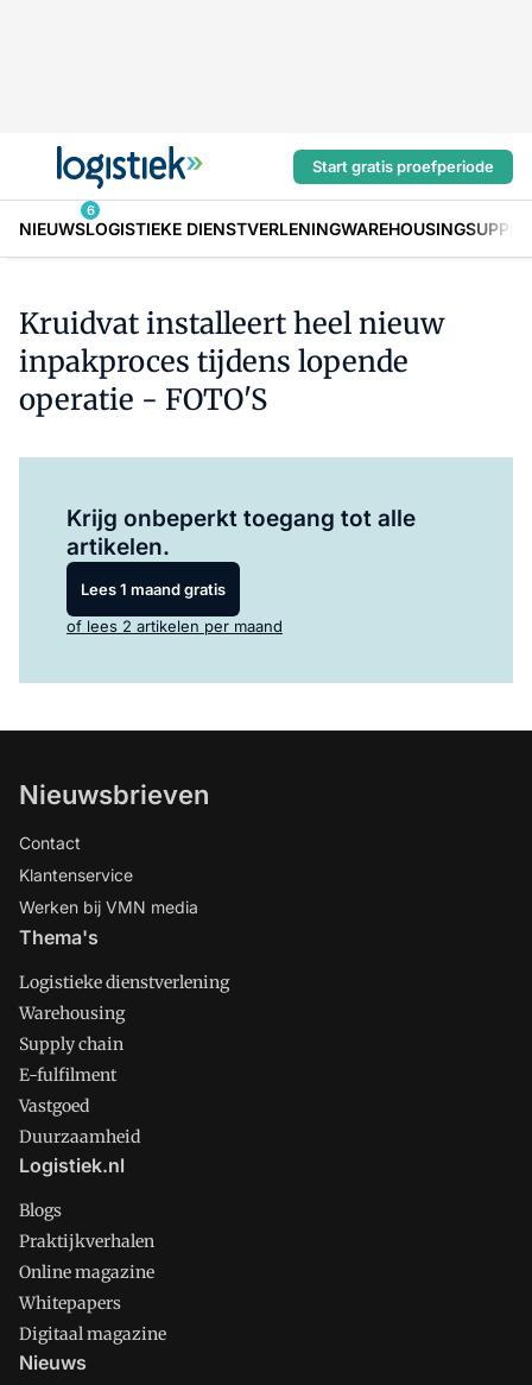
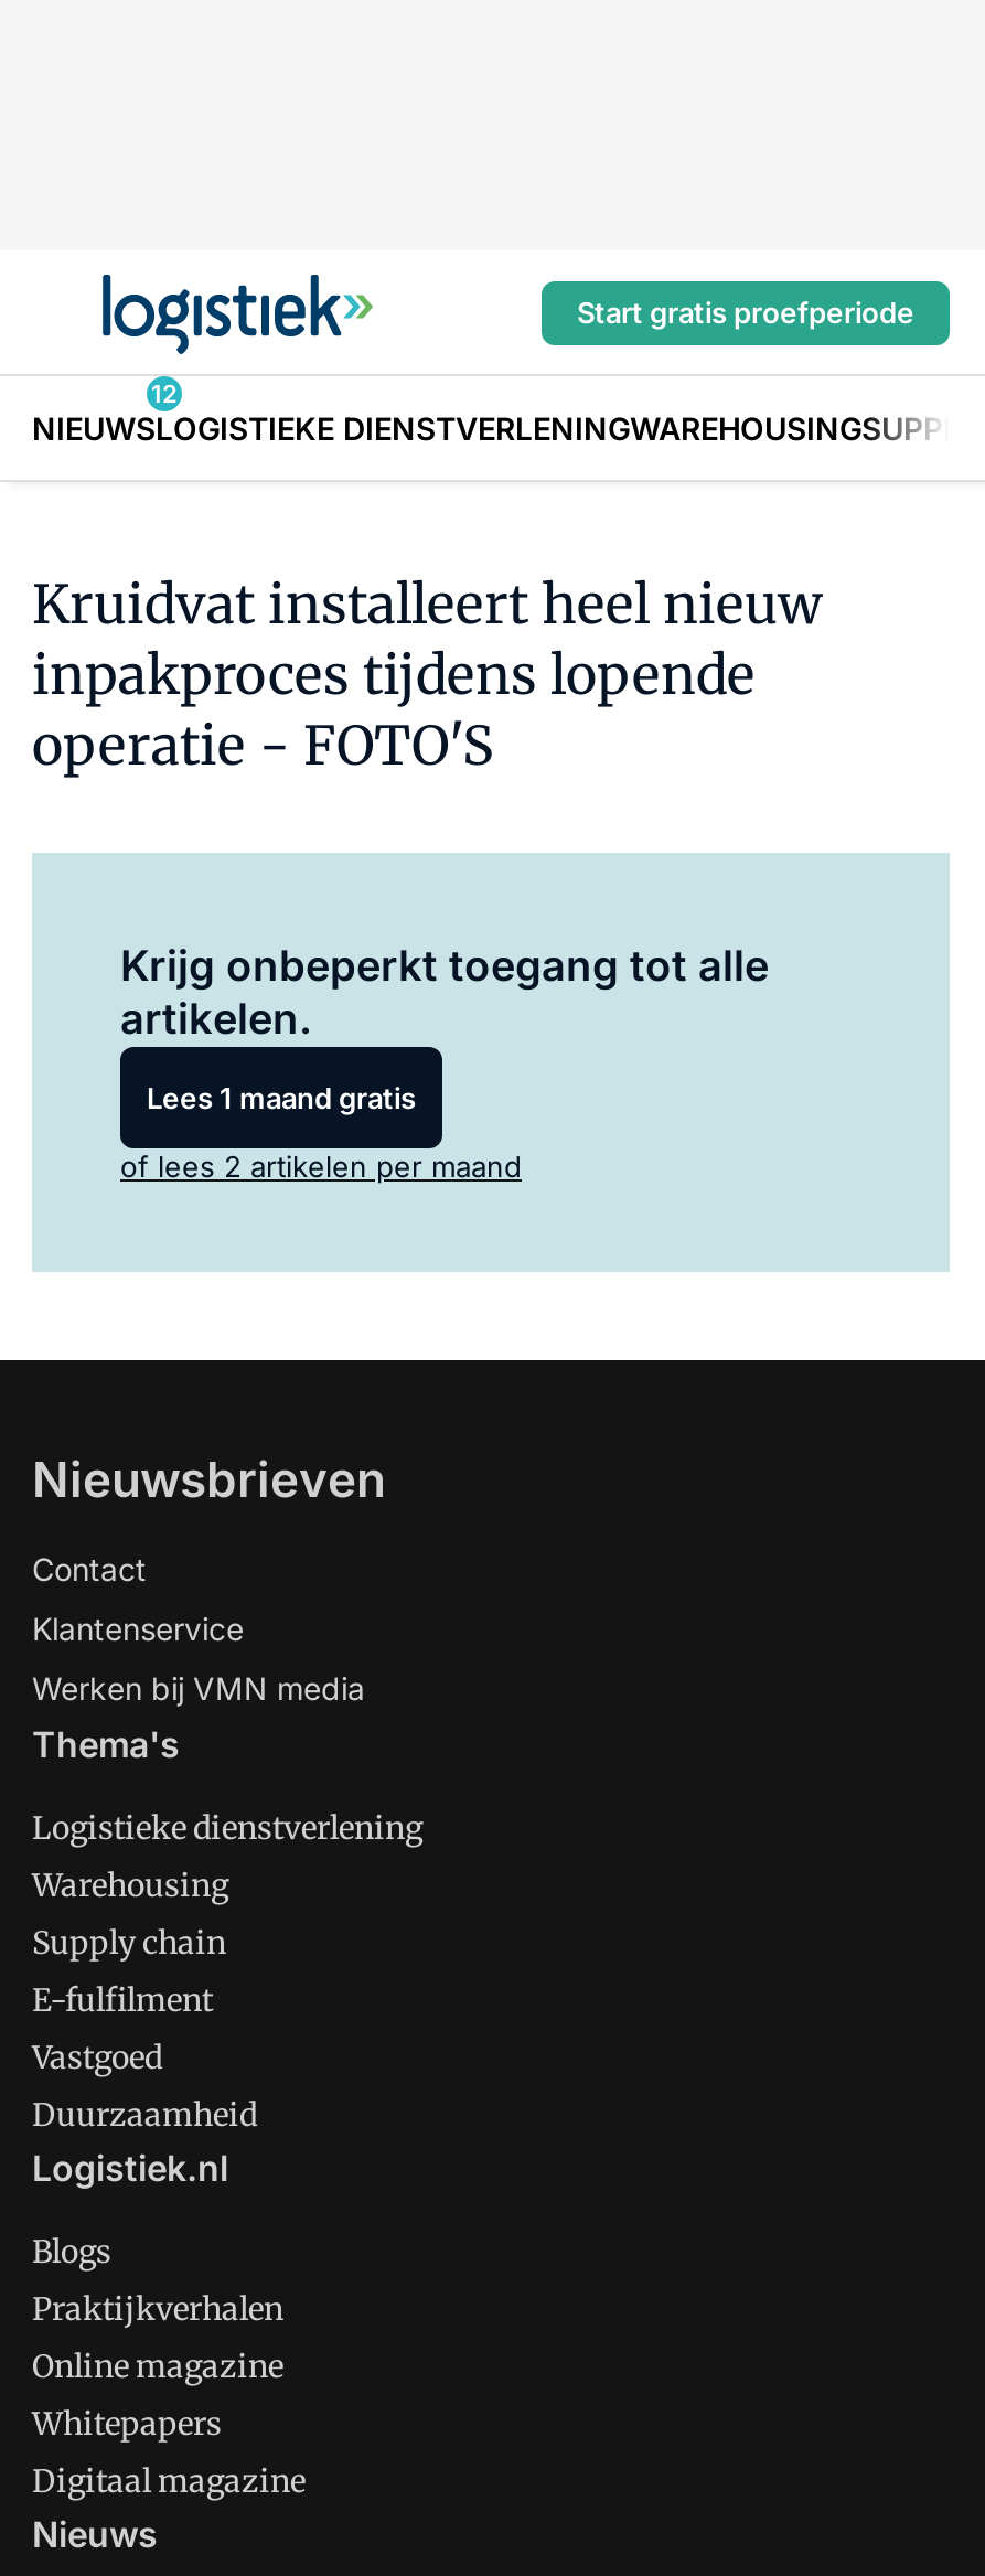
- 6
+ 12
